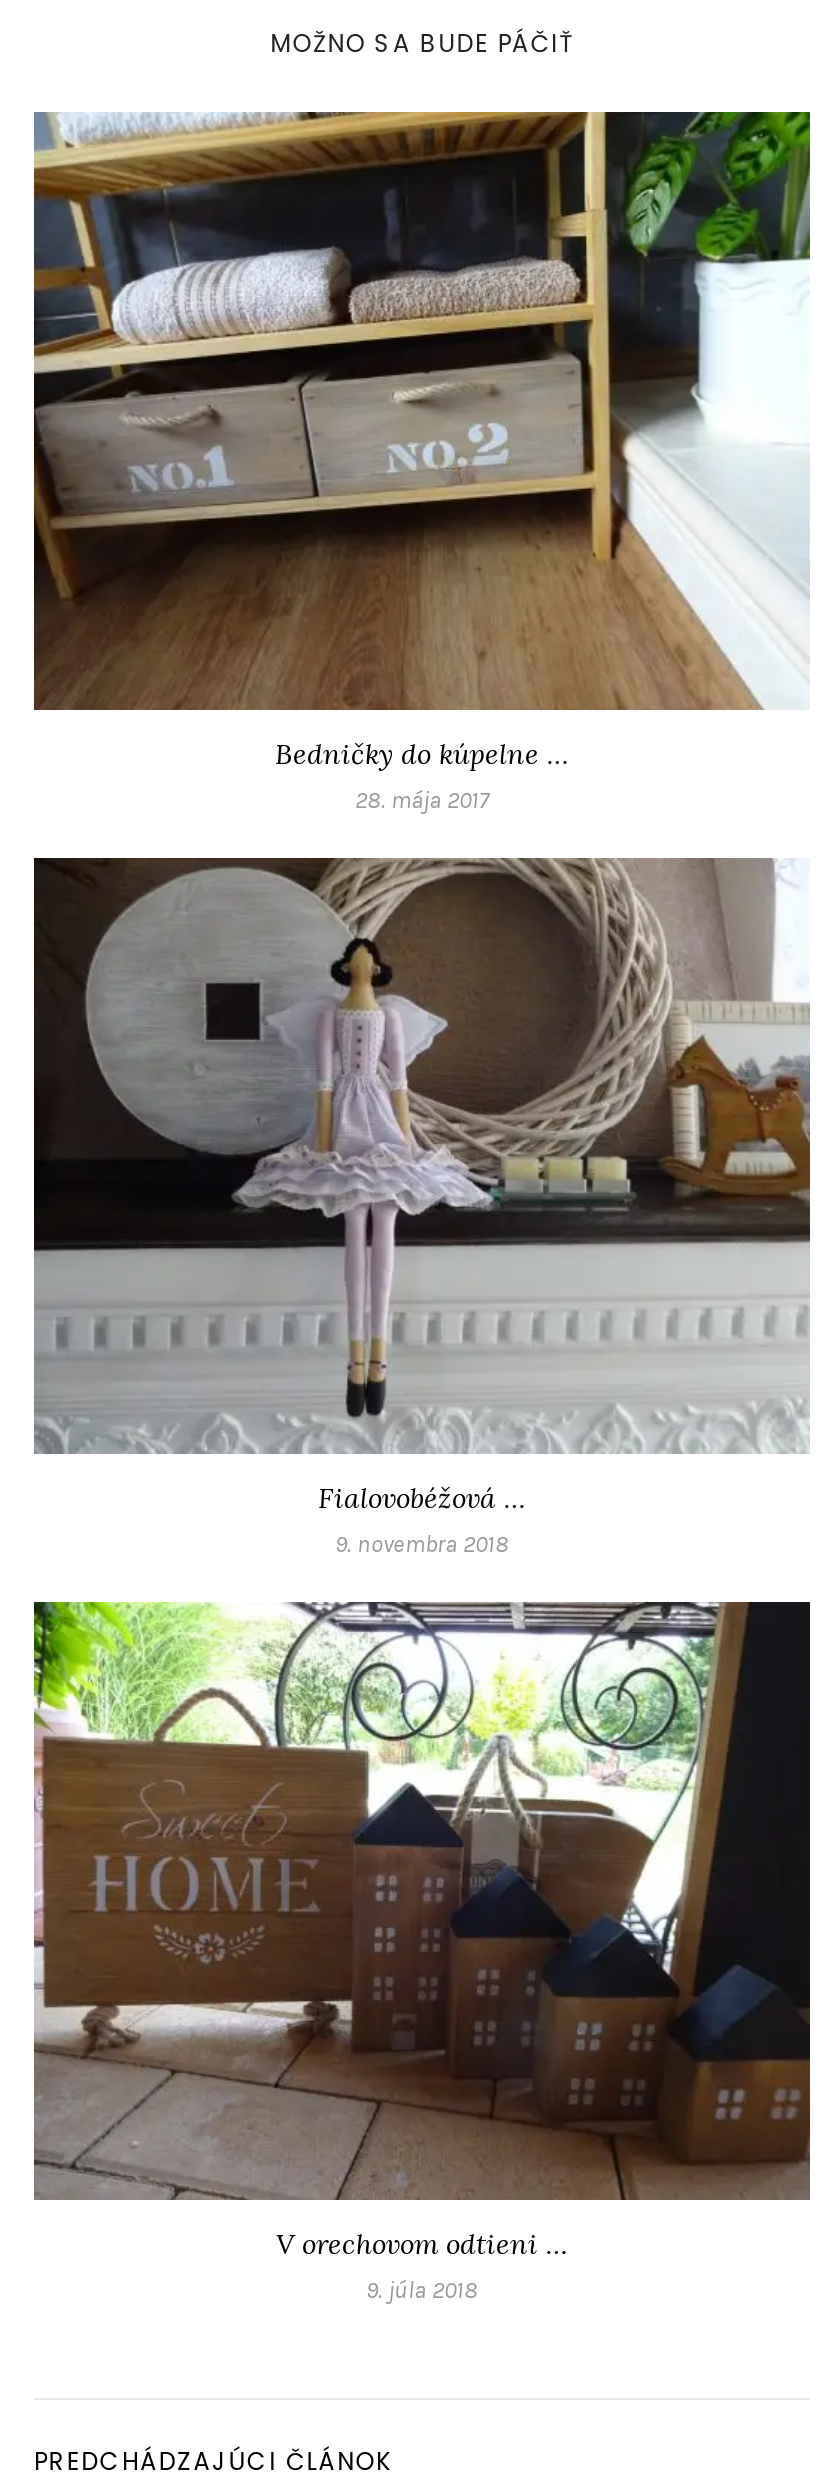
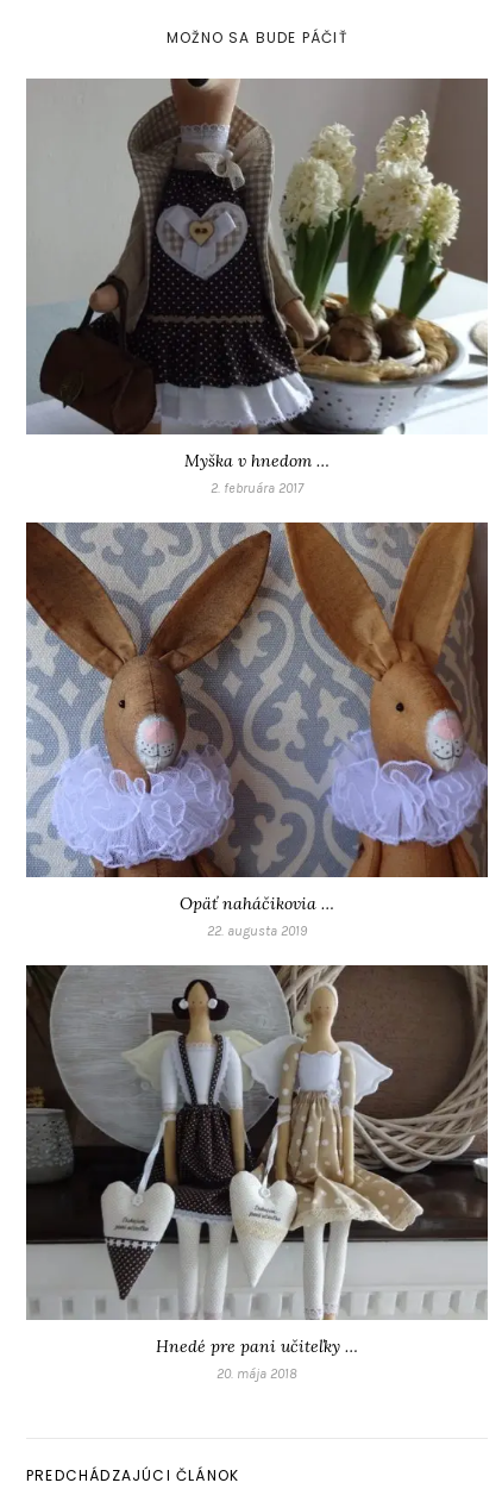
- [image]
- Bedničky do kúpelne …
- 28. mája 2017
+ [image]
+ Myška v hnedom …
+ 2. februára 2017

- [image]
- Fialovobéžová …
- 9. novembra 2018
+ [image]
+ Opäť naháčikovia …
+ 22. augusta 2019

- [image]
- V orechovom odtieni …
- 9. júla 2018
+ [image]
+ Hnedé pre pani učiteľky …
+ 20. mája 2018
